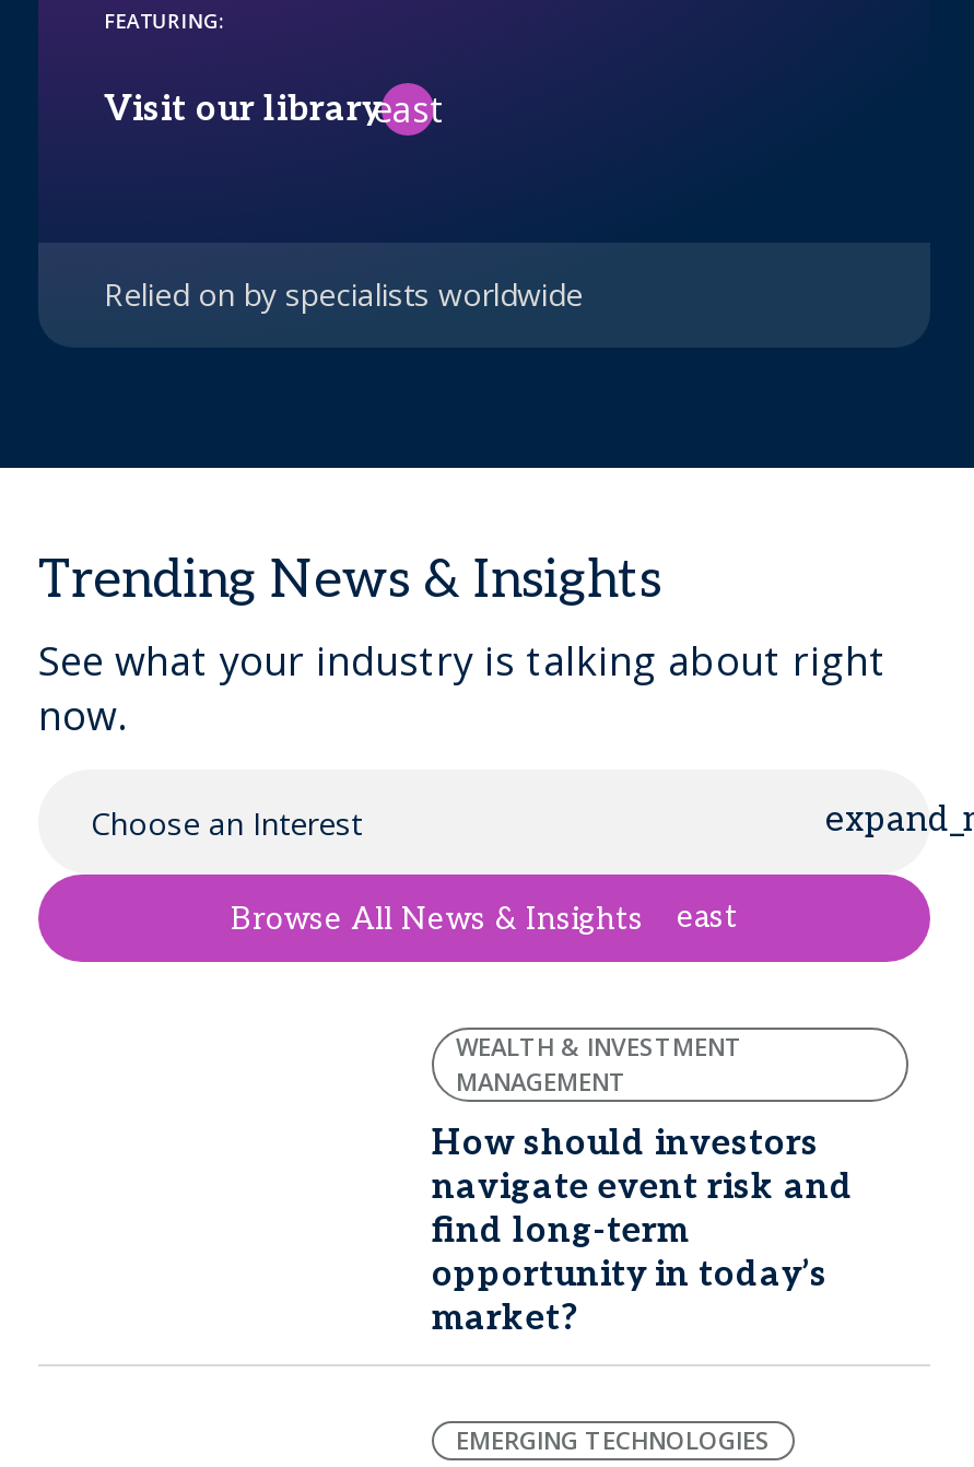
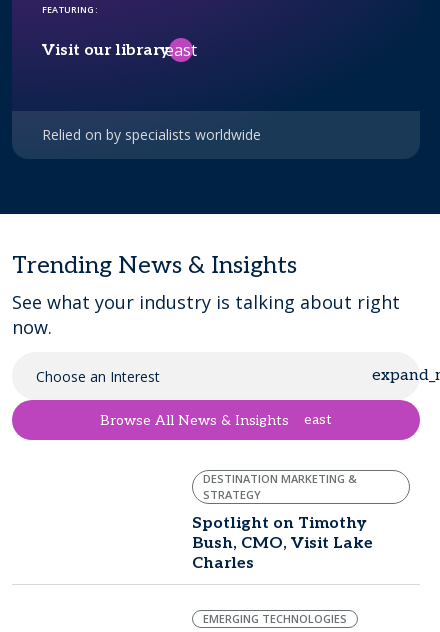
- WEALTH & INVESTMENT
- MANAGEMENT
+ DESTINATION MARKETING &
+ STRATEGY

- How should investors
- navigate event risk and
- find long-term
- opportunity in today’s
- market?
+ Spotlight on Timothy
+ Bush, CMO, Visit Lake
+ Charles
